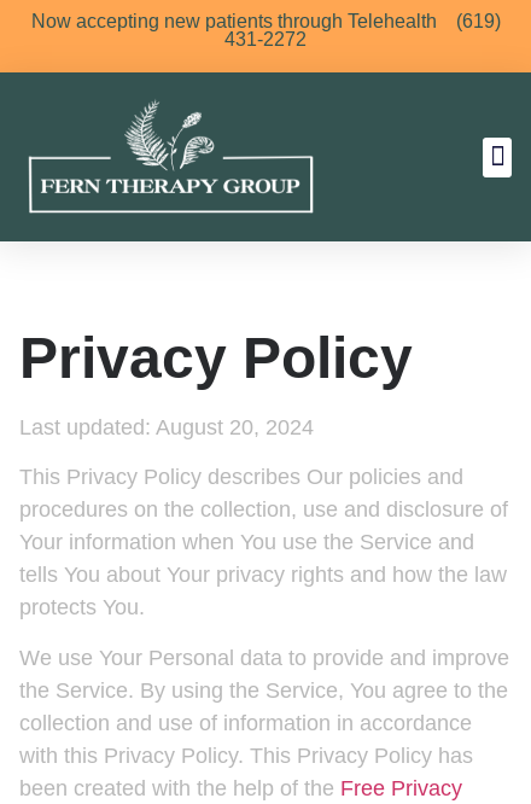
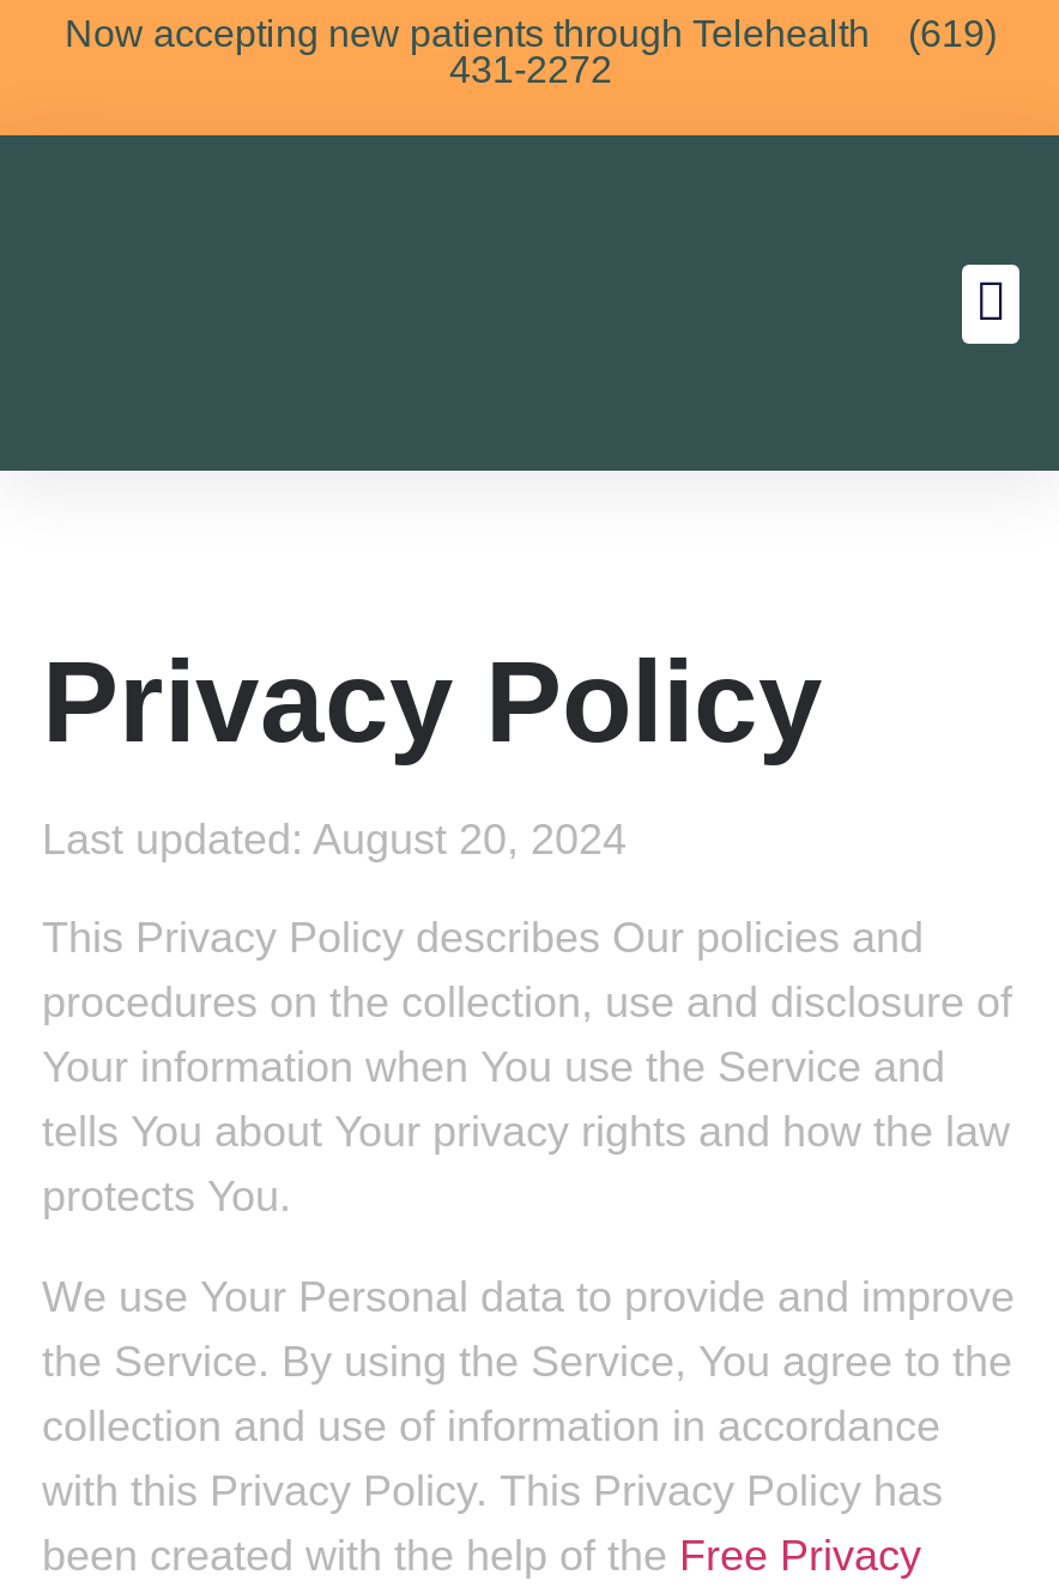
- [image]
